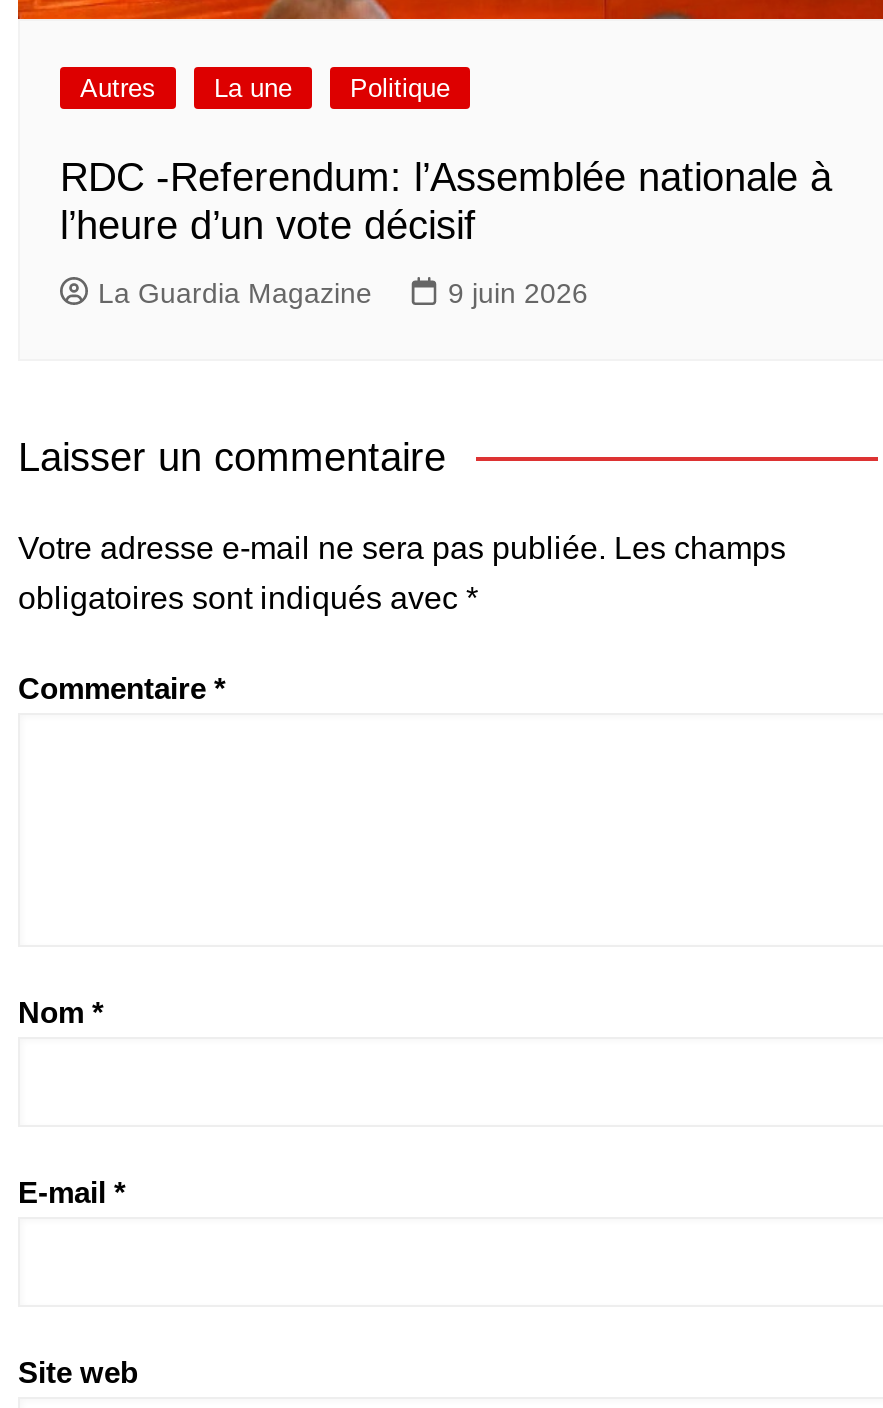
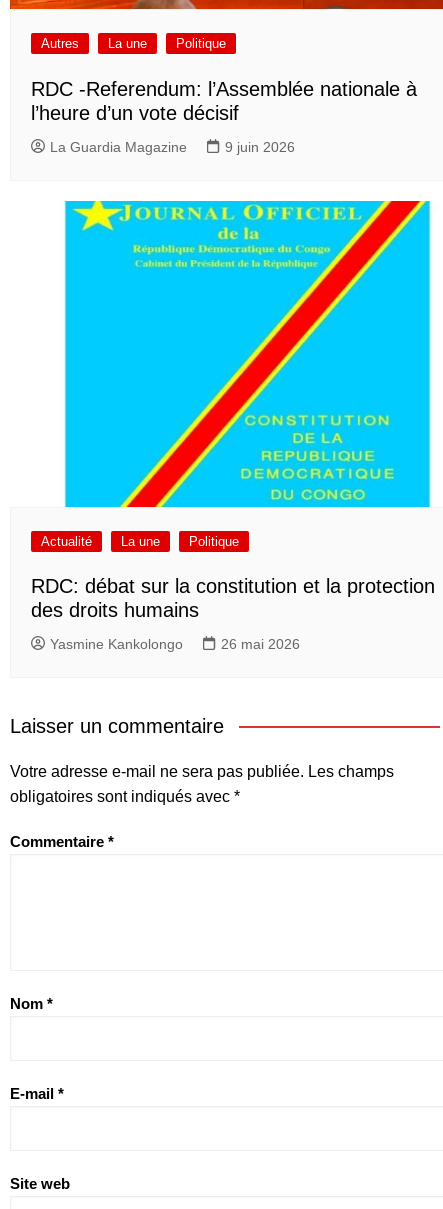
+ [image]
+ Actualité
+ La une
+ Politique
+ RDC: débat sur la constitution et la protection
+ des droits humains
+ Yasmine Kankolongo
+ 26 mai 2026
